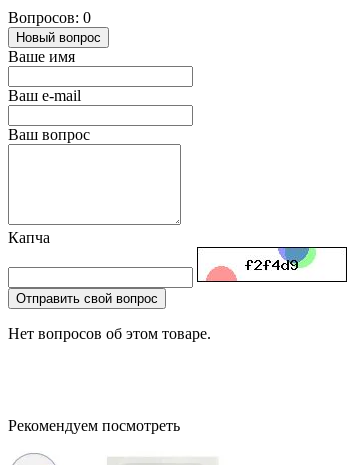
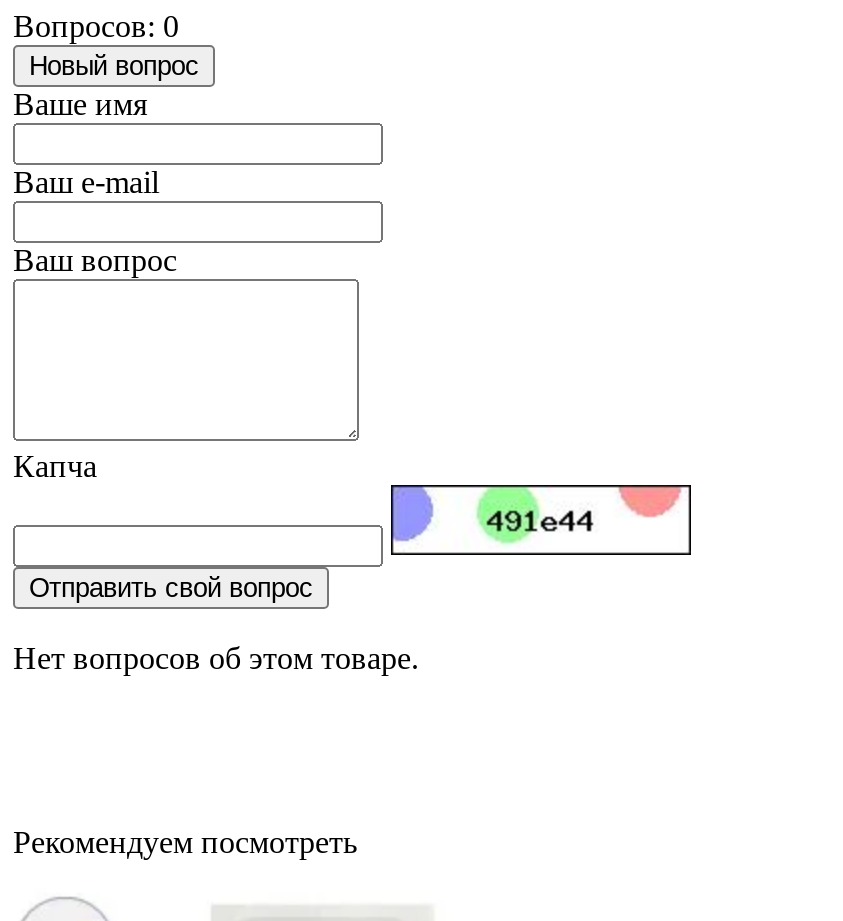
- [image]
+ [image]
